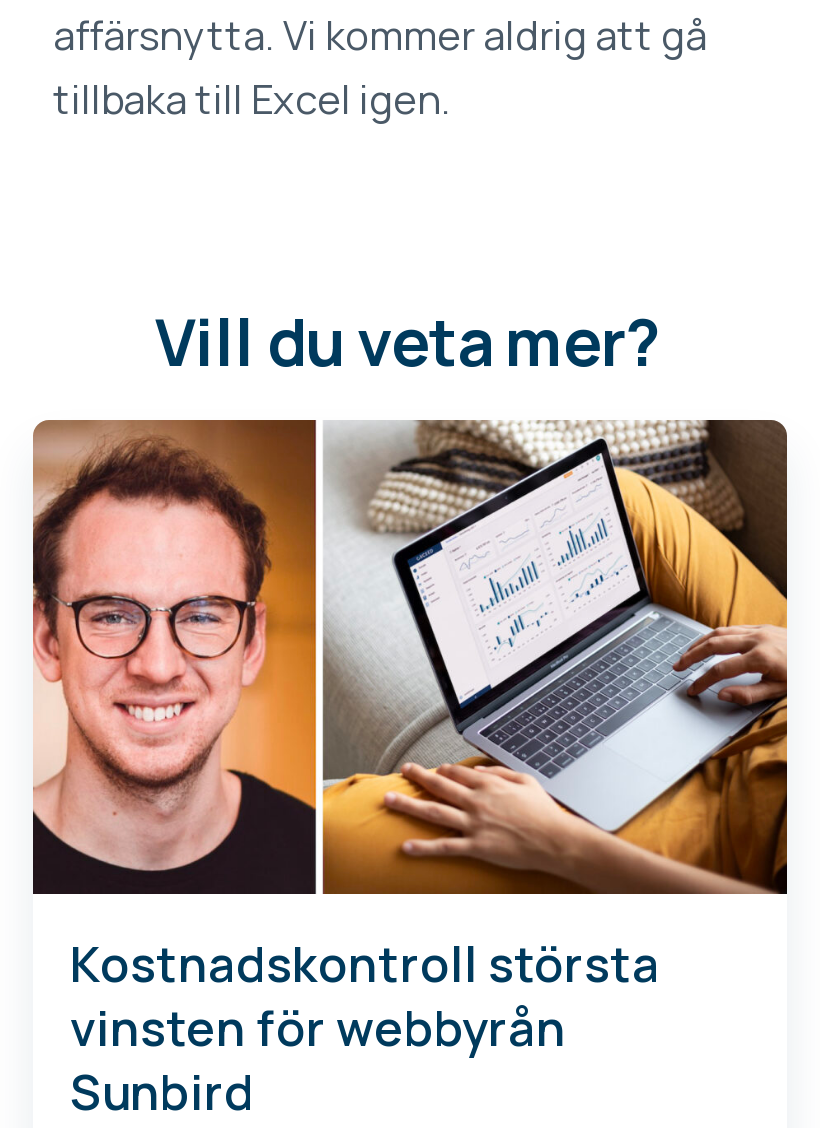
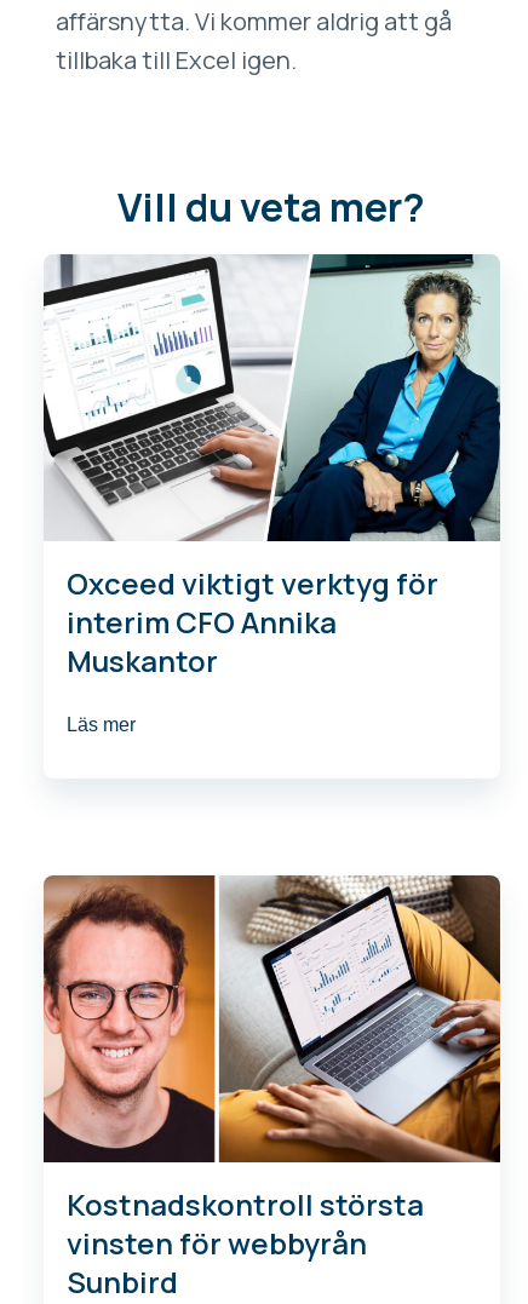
+ [image]
+ Oxceed viktigt verktyg för
+ interim CFO Annika
+ Muskantor
+ Läs mer
